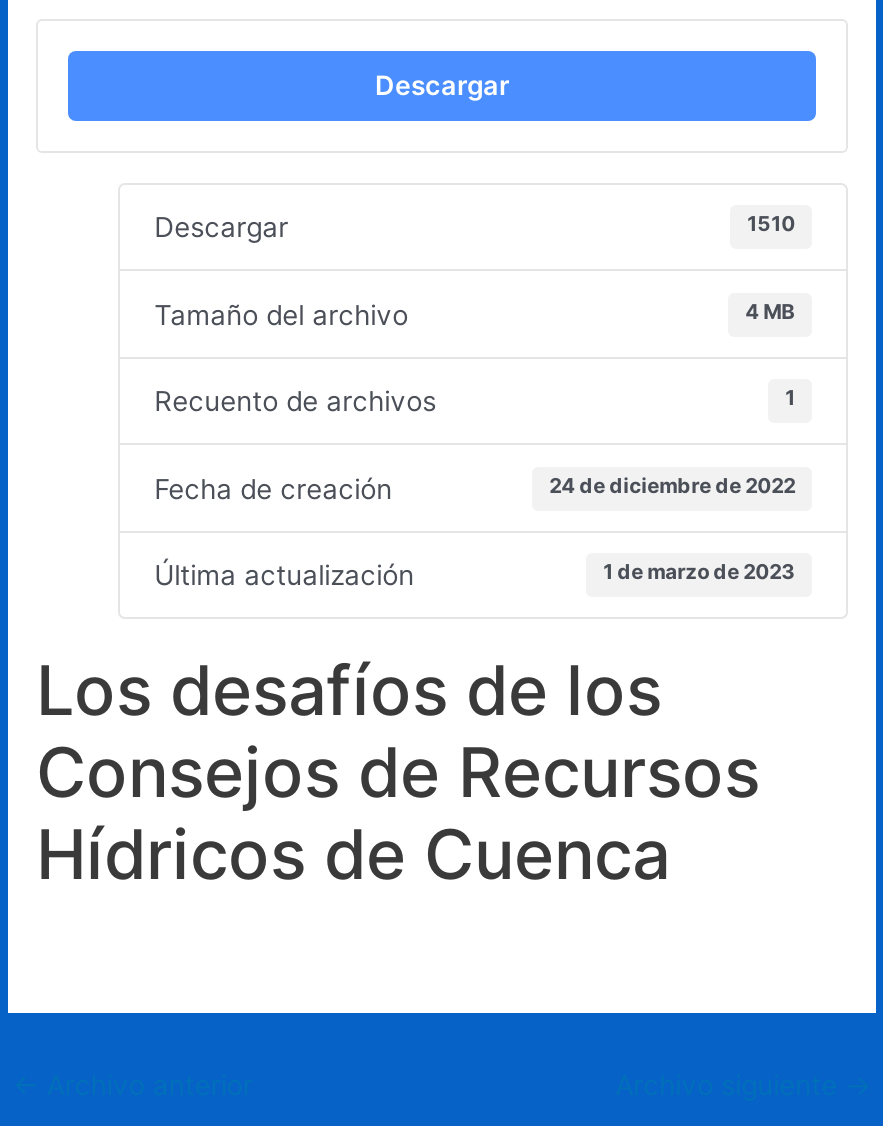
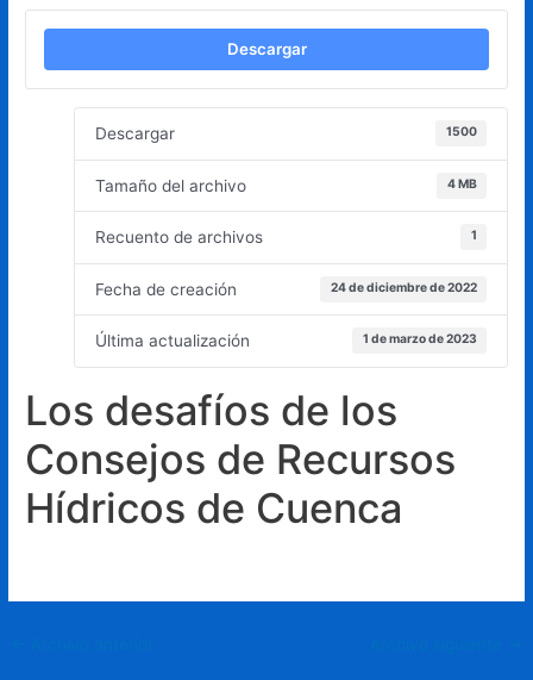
- 1510
+ 1500
